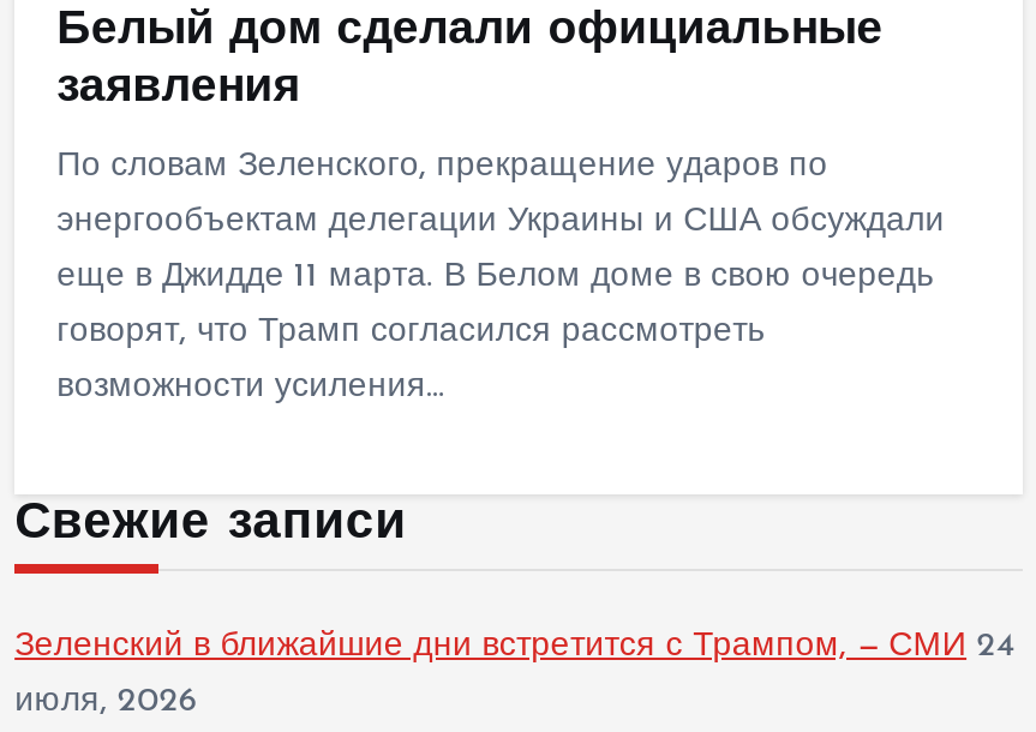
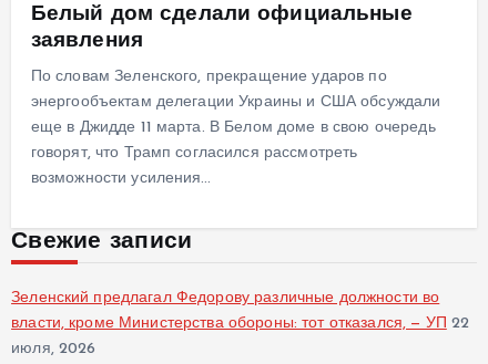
- Зеленский в ближайшие дни встретится с Трампом, — СМИ 24
+ Зеленский предлагал Федорову различные должности во
+ власти, кроме Министерства обороны: тот отказался, — УП 22
